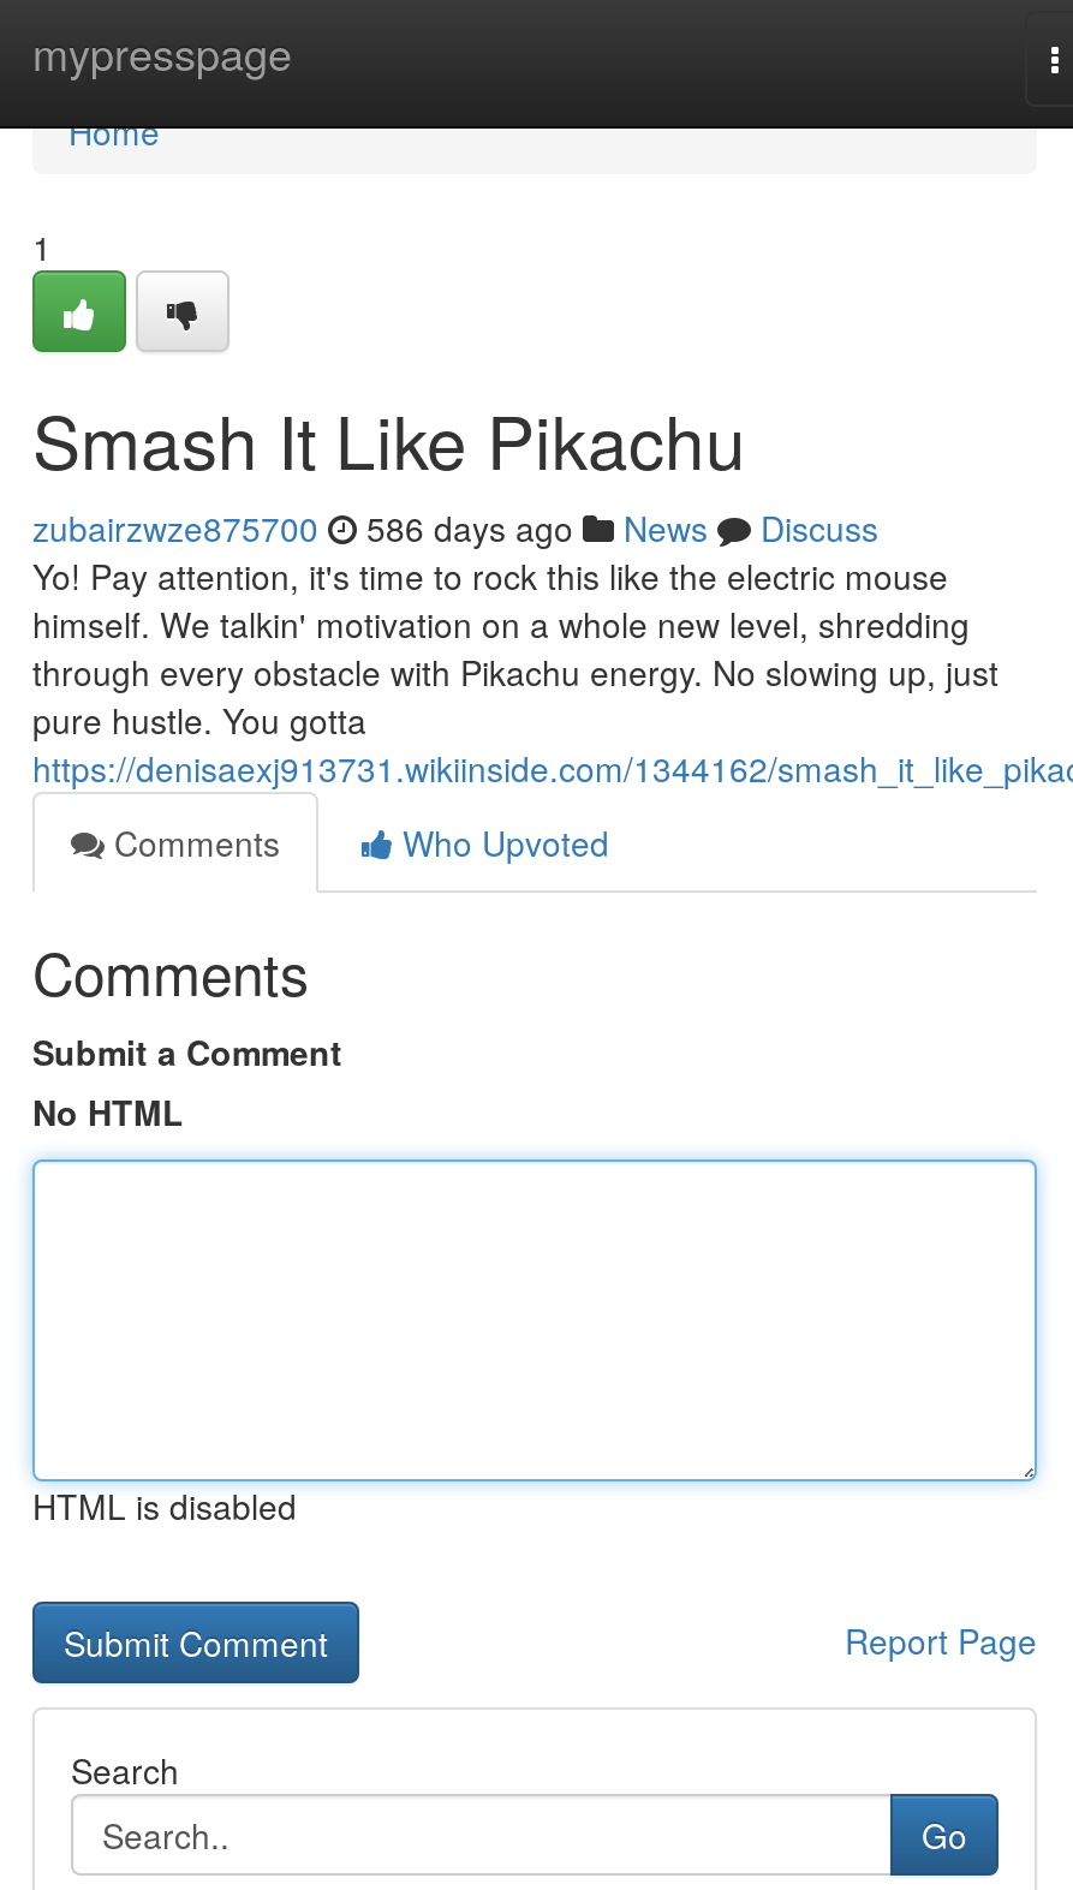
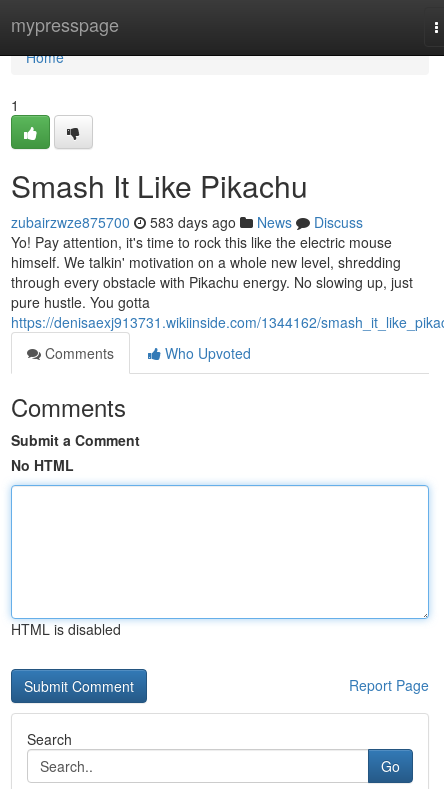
- zubairzwze875700 586 days ago News Discuss
+ zubairzwze875700 583 days ago News Discuss
